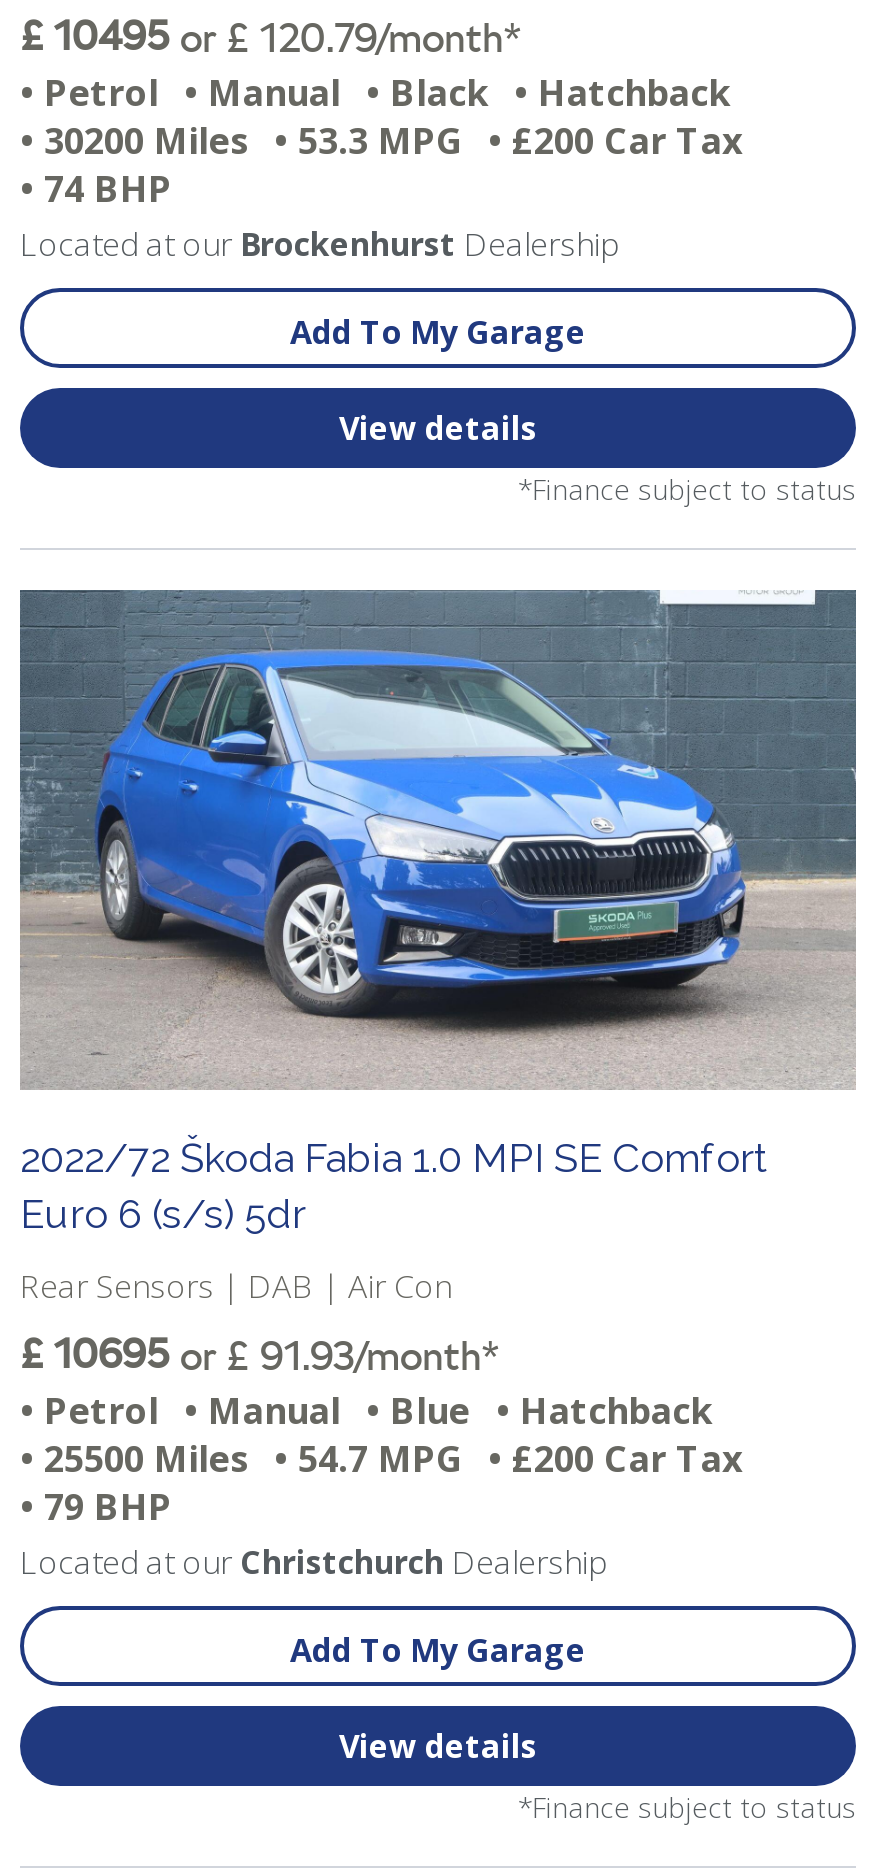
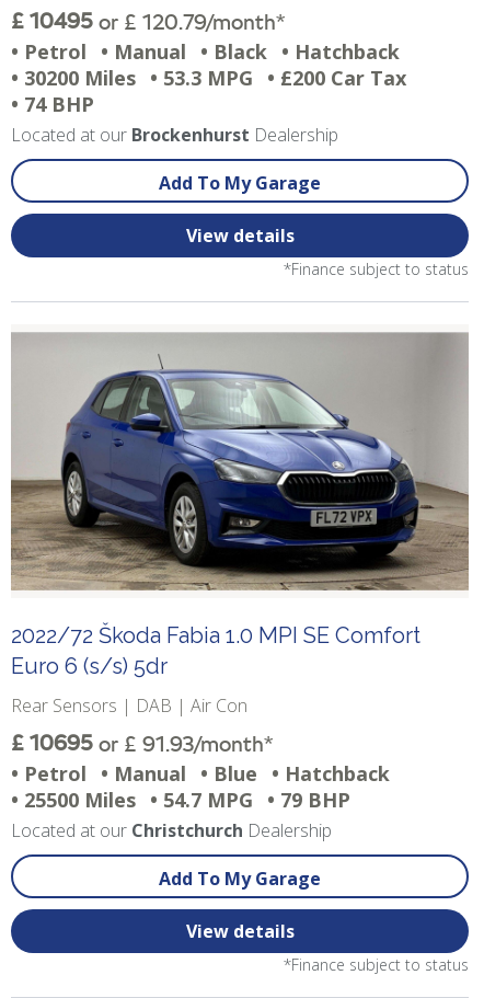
- [image]
+ [image]

- • 25500 Miles • 54.7 MPG • £200 Car Tax
- • 79 BHP
+ • 25500 Miles • 54.7 MPG • 79 BHP
